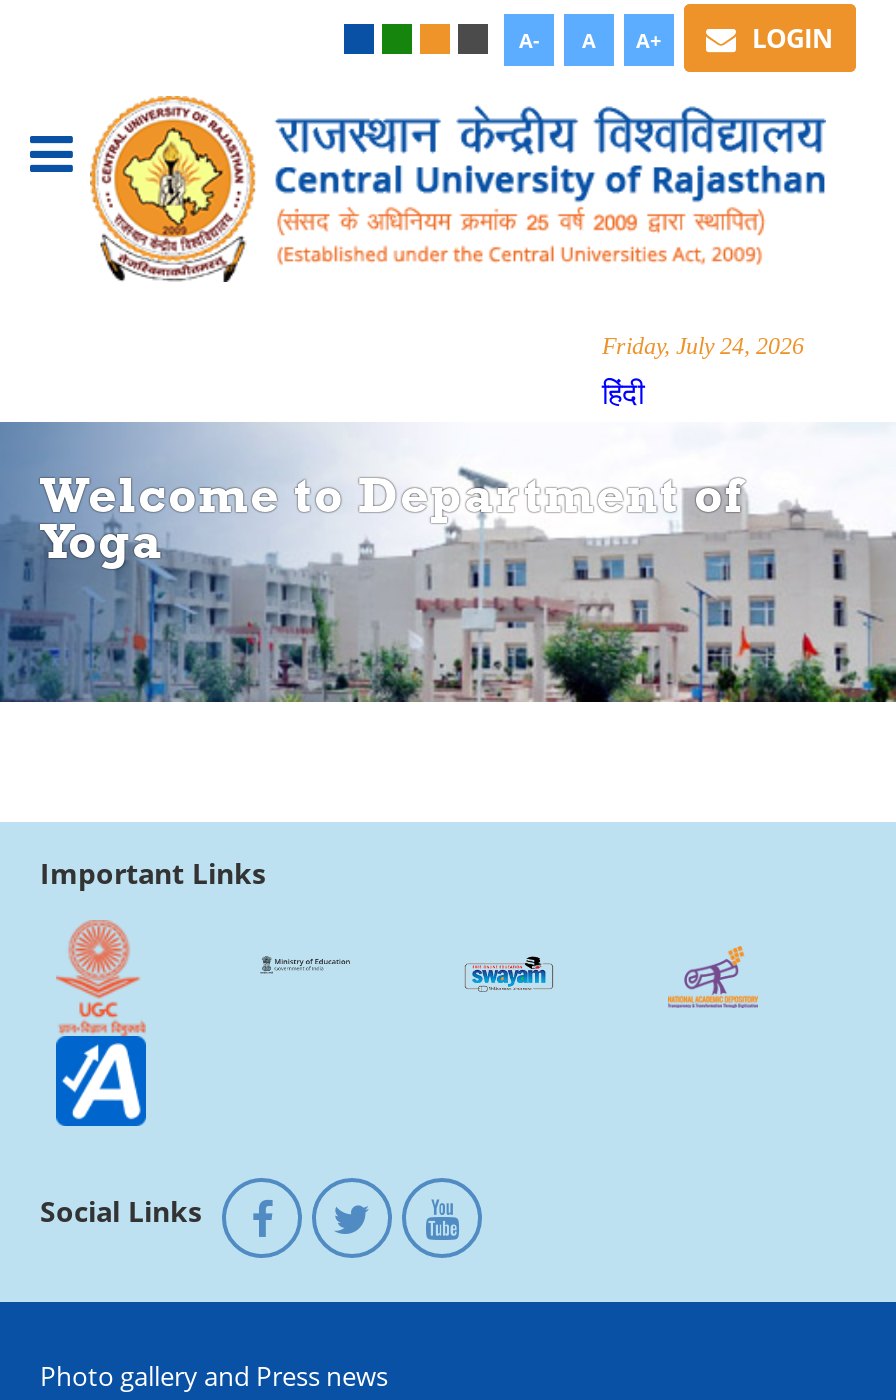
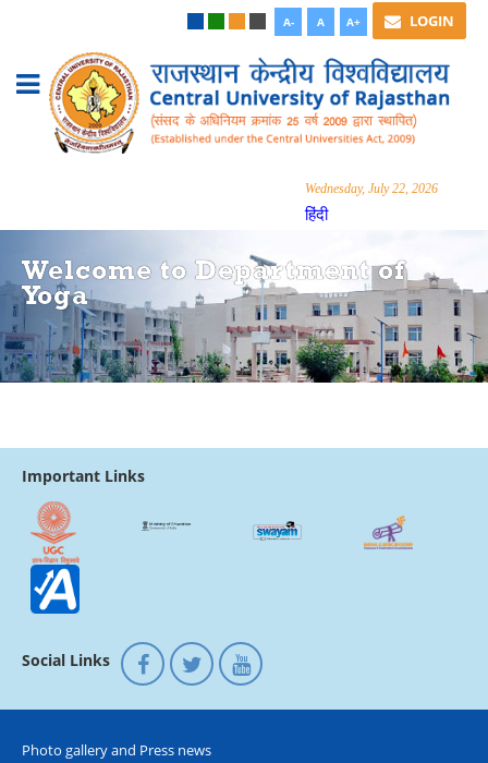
- Friday, July 24, 2026
+ Wednesday, July 22, 2026
